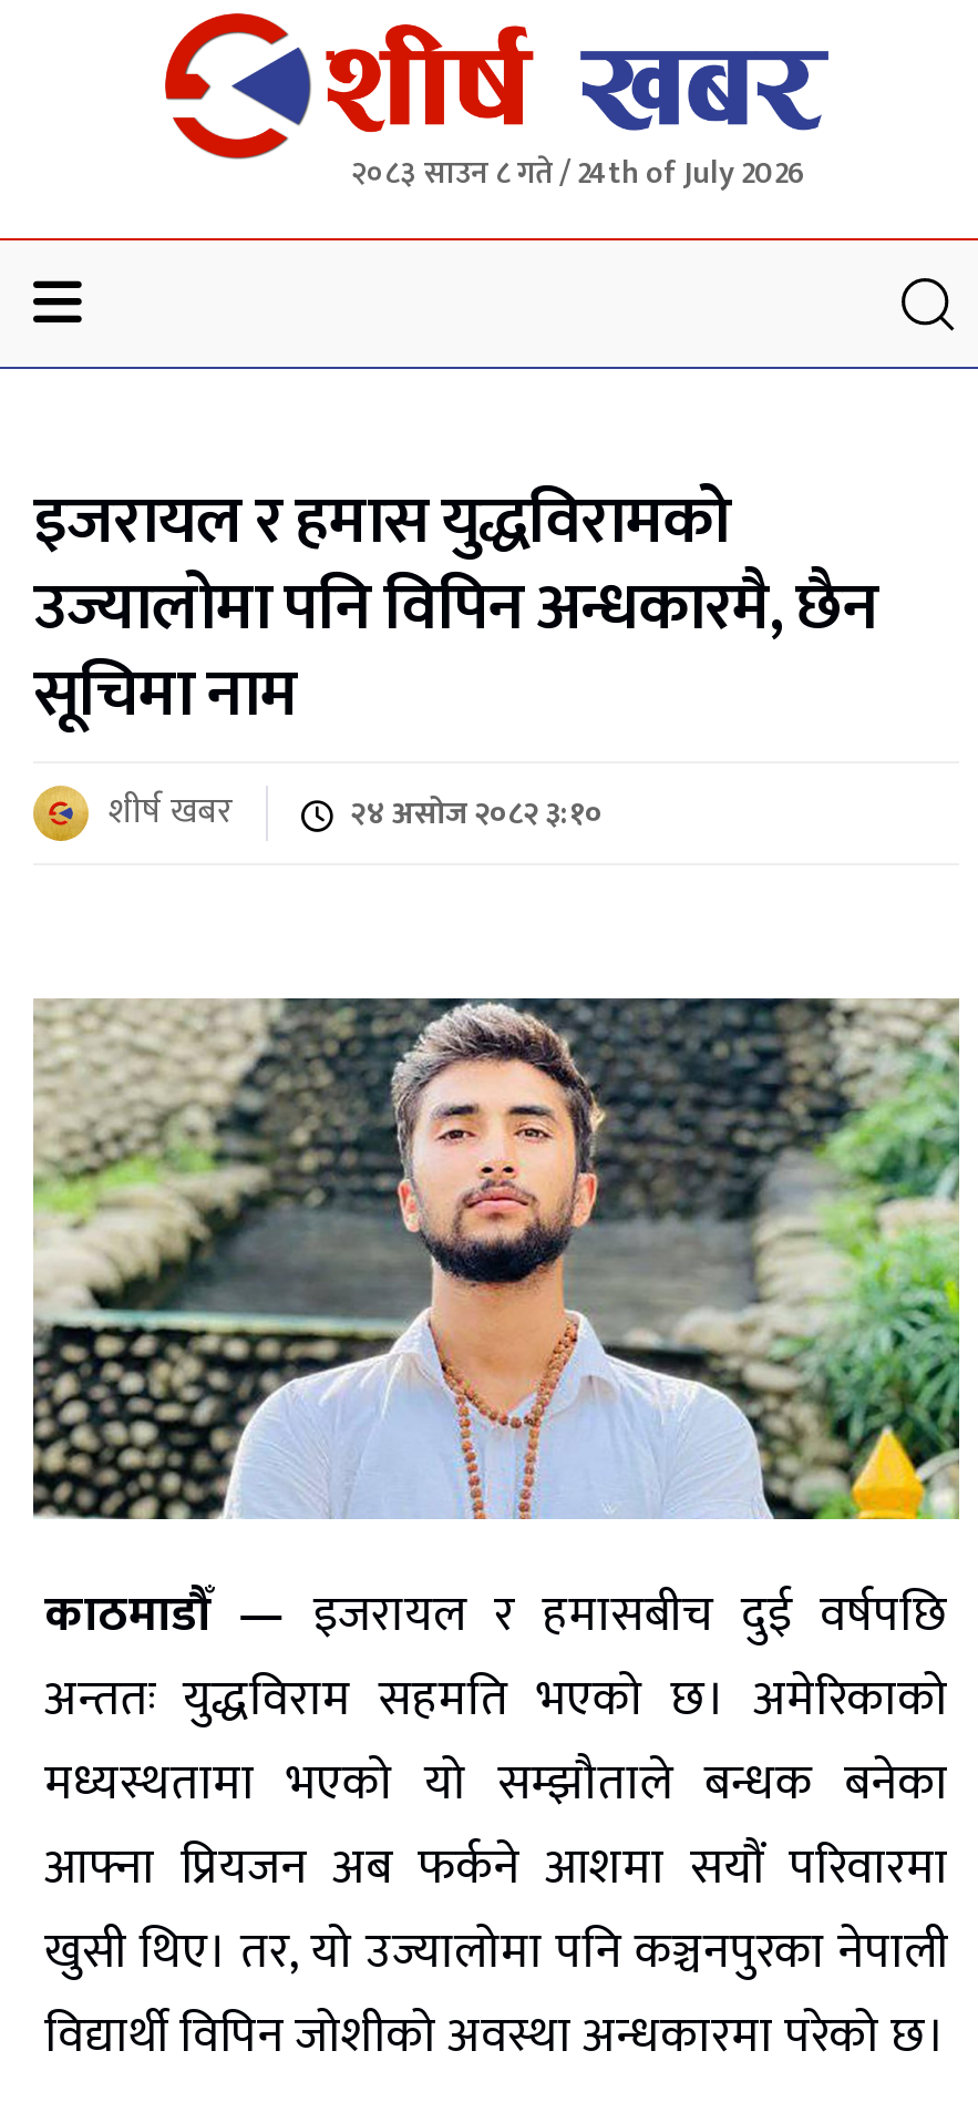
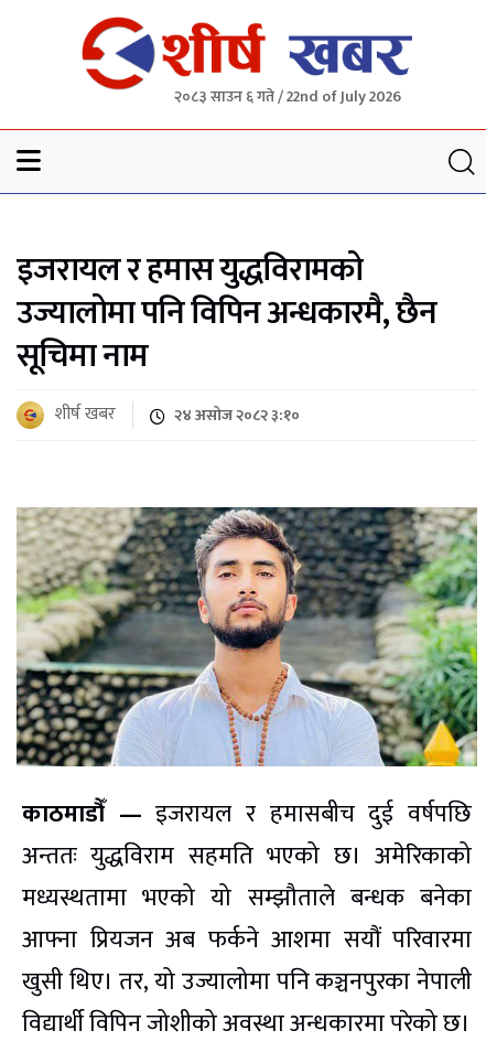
- २०८३ साउन ८ गते / 24th of July 2026
+ २०८३ साउन ६ गते / 22nd of July 2026
